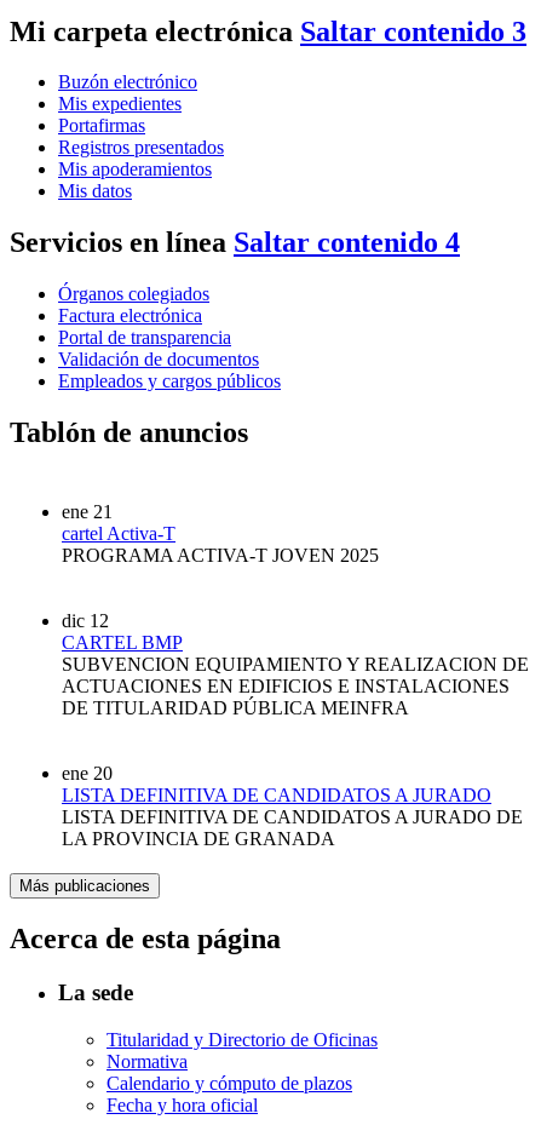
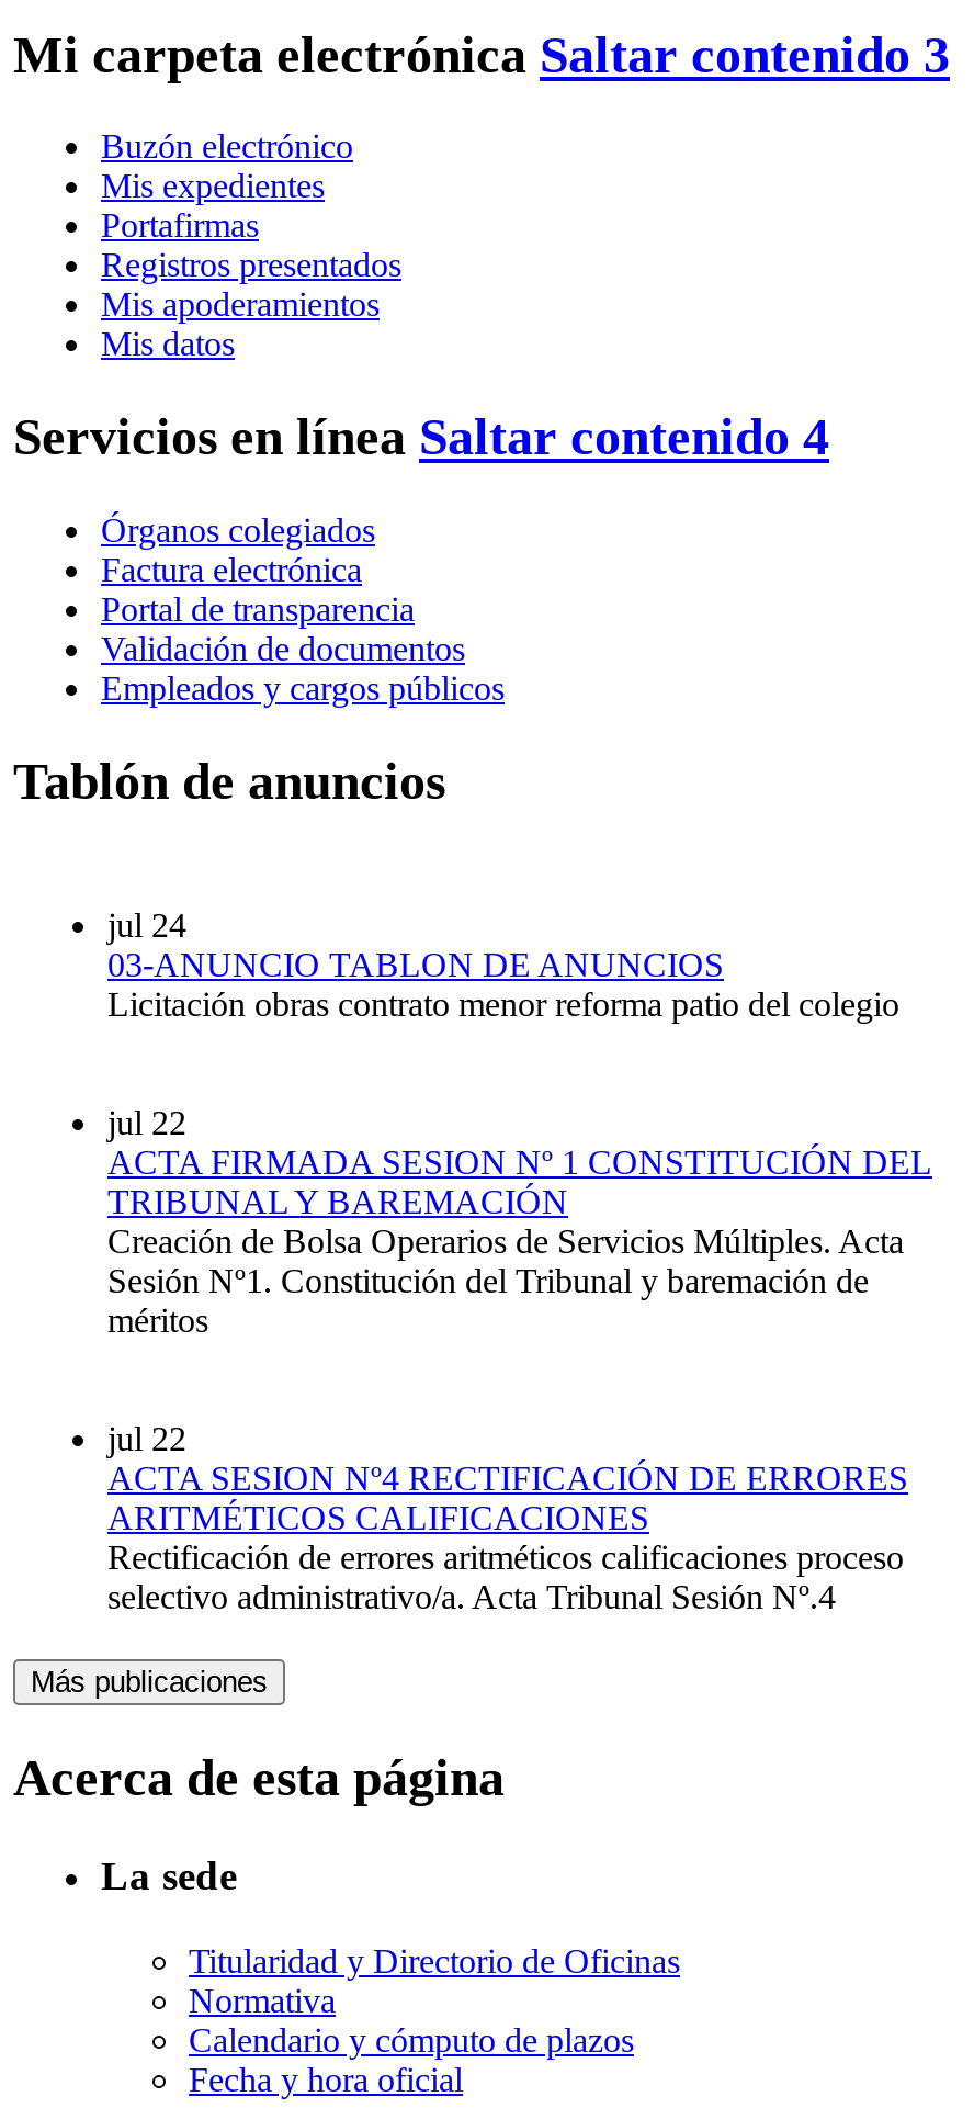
- ene 21
- cartel Activa-T
- PROGRAMA ACTIVA-T JOVEN 2025
+ jul 24
+ 03-ANUNCIO TABLON DE ANUNCIOS
+ Licitación obras contrato menor reforma patio del colegio

- dic 12
- CARTEL BMP
- SUBVENCION EQUIPAMIENTO Y REALIZACION DE
- ACTUACIONES EN EDIFICIOS E INSTALACIONES
- DE TITULARIDAD PÚBLICA MEINFRA
+ jul 22
+ ACTA FIRMADA SESION Nº 1 CONSTITUCIÓN DEL
+ TRIBUNAL Y BAREMACIÓN
+ Creación de Bolsa Operarios de Servicios Múltiples. Acta
+ Sesión Nº1. Constitución del Tribunal y baremación de
+ méritos

- ene 20
- LISTA DEFINITIVA DE CANDIDATOS A JURADO
- LISTA DEFINITIVA DE CANDIDATOS A JURADO DE
- LA PROVINCIA DE GRANADA
+ jul 22
+ ACTA SESION Nº4 RECTIFICACIÓN DE ERRORES
+ ARITMÉTICOS CALIFICACIONES
+ Rectificación de errores aritméticos calificaciones proceso
+ selectivo administrativo/a. Acta Tribunal Sesión Nº.4
